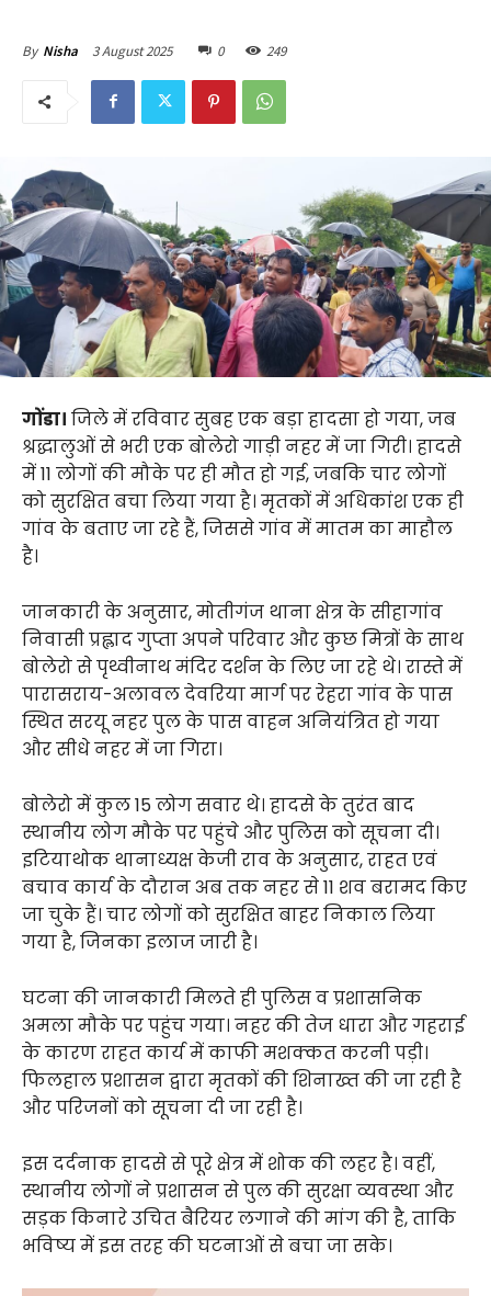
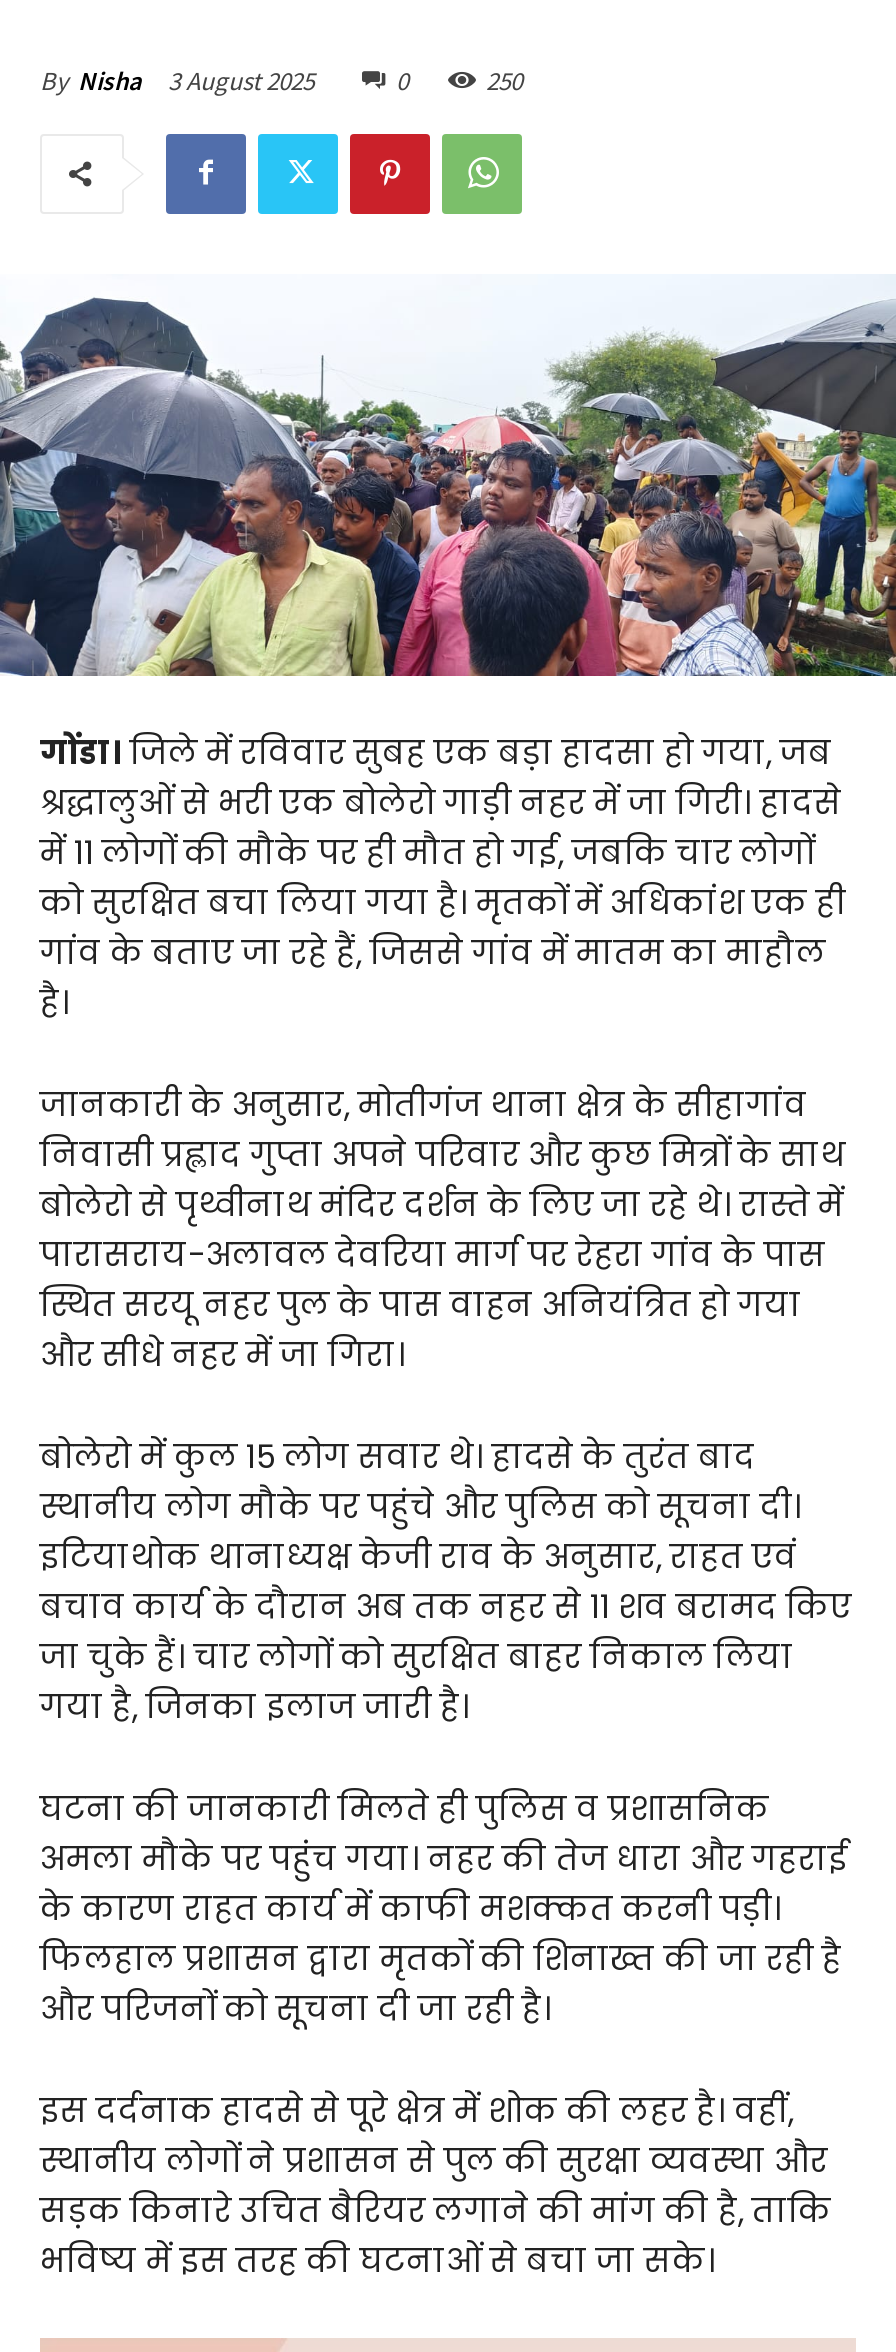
- 249
+ 250
